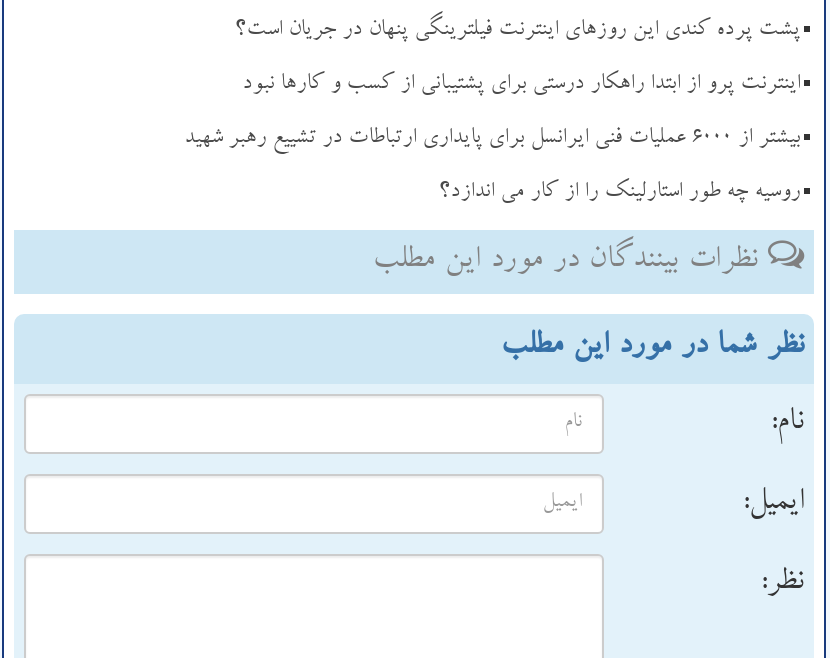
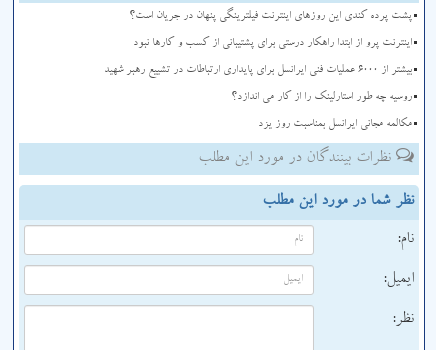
+ مکالمه مجانی ایرانسل بمناسبت روز یزد
